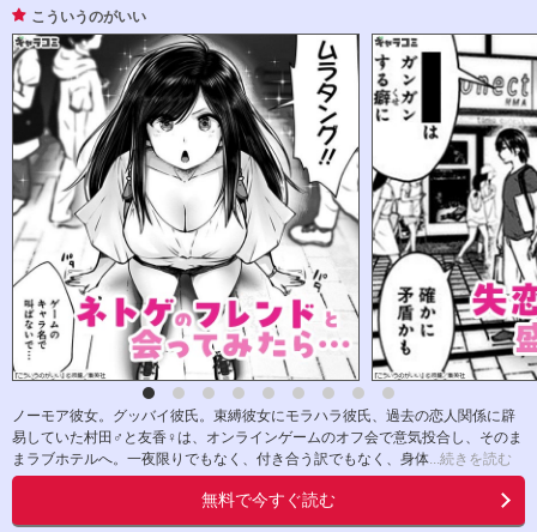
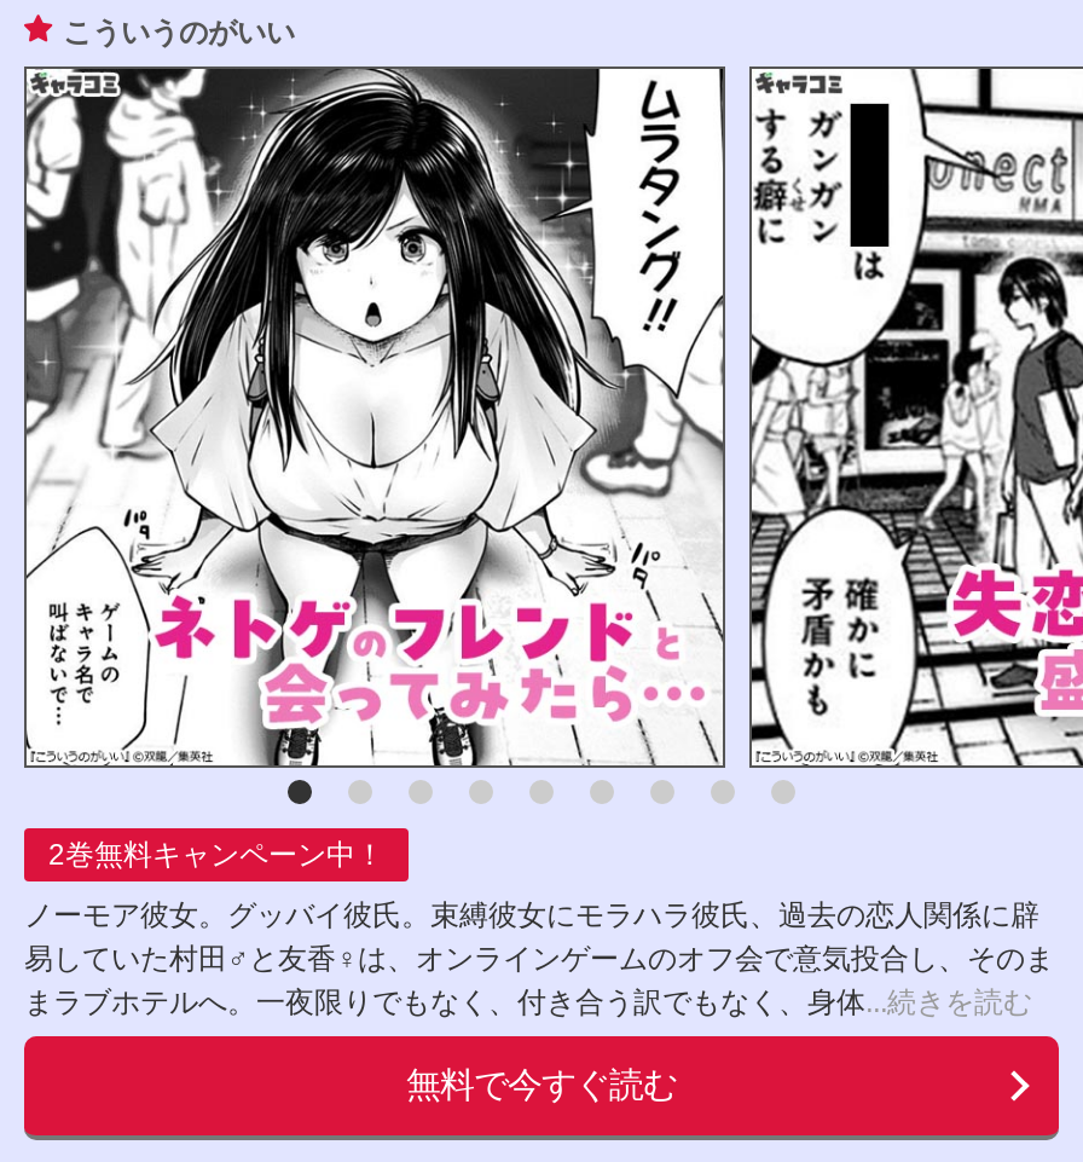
+ 2巻無料キャンペーン中！
